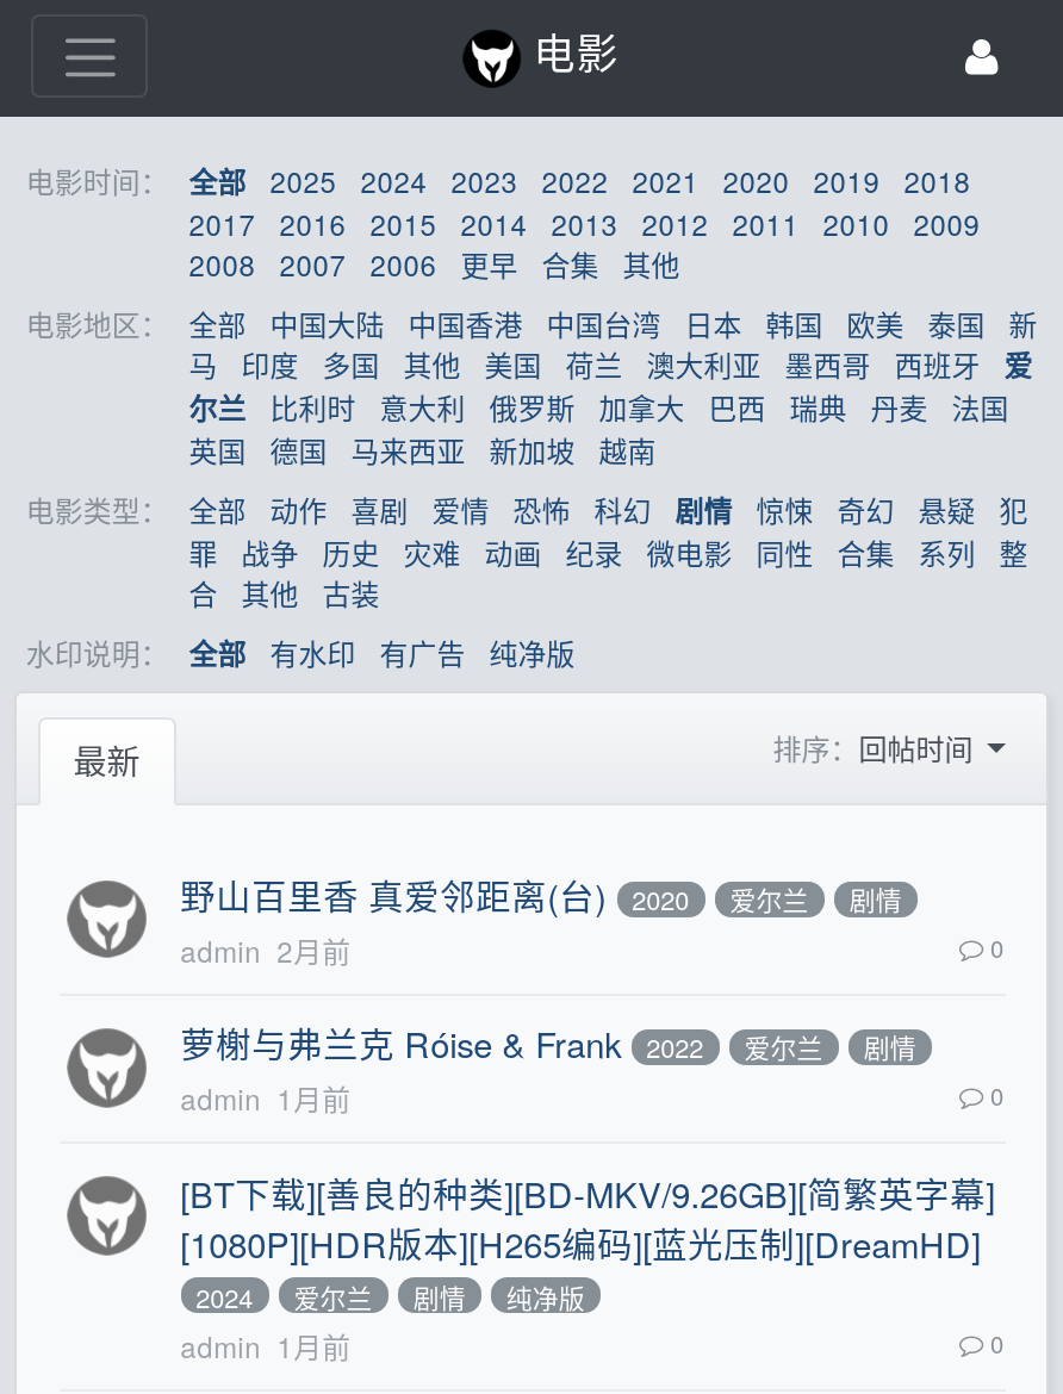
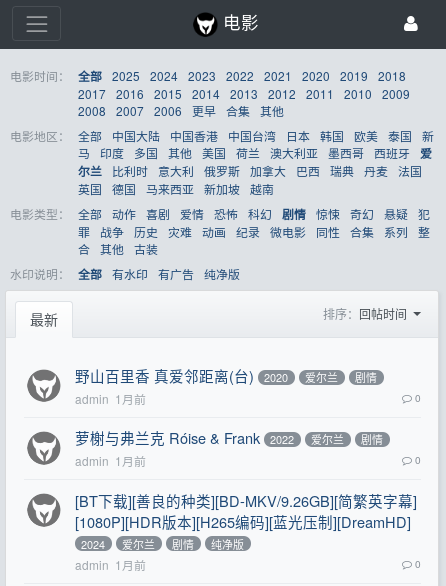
- admin 2月前
+ admin 1月前
